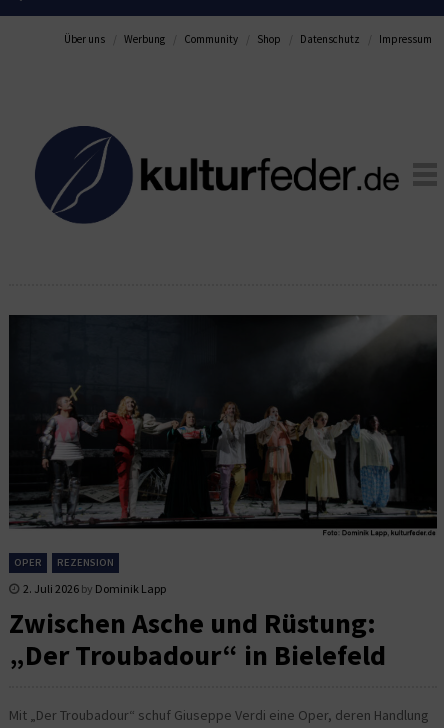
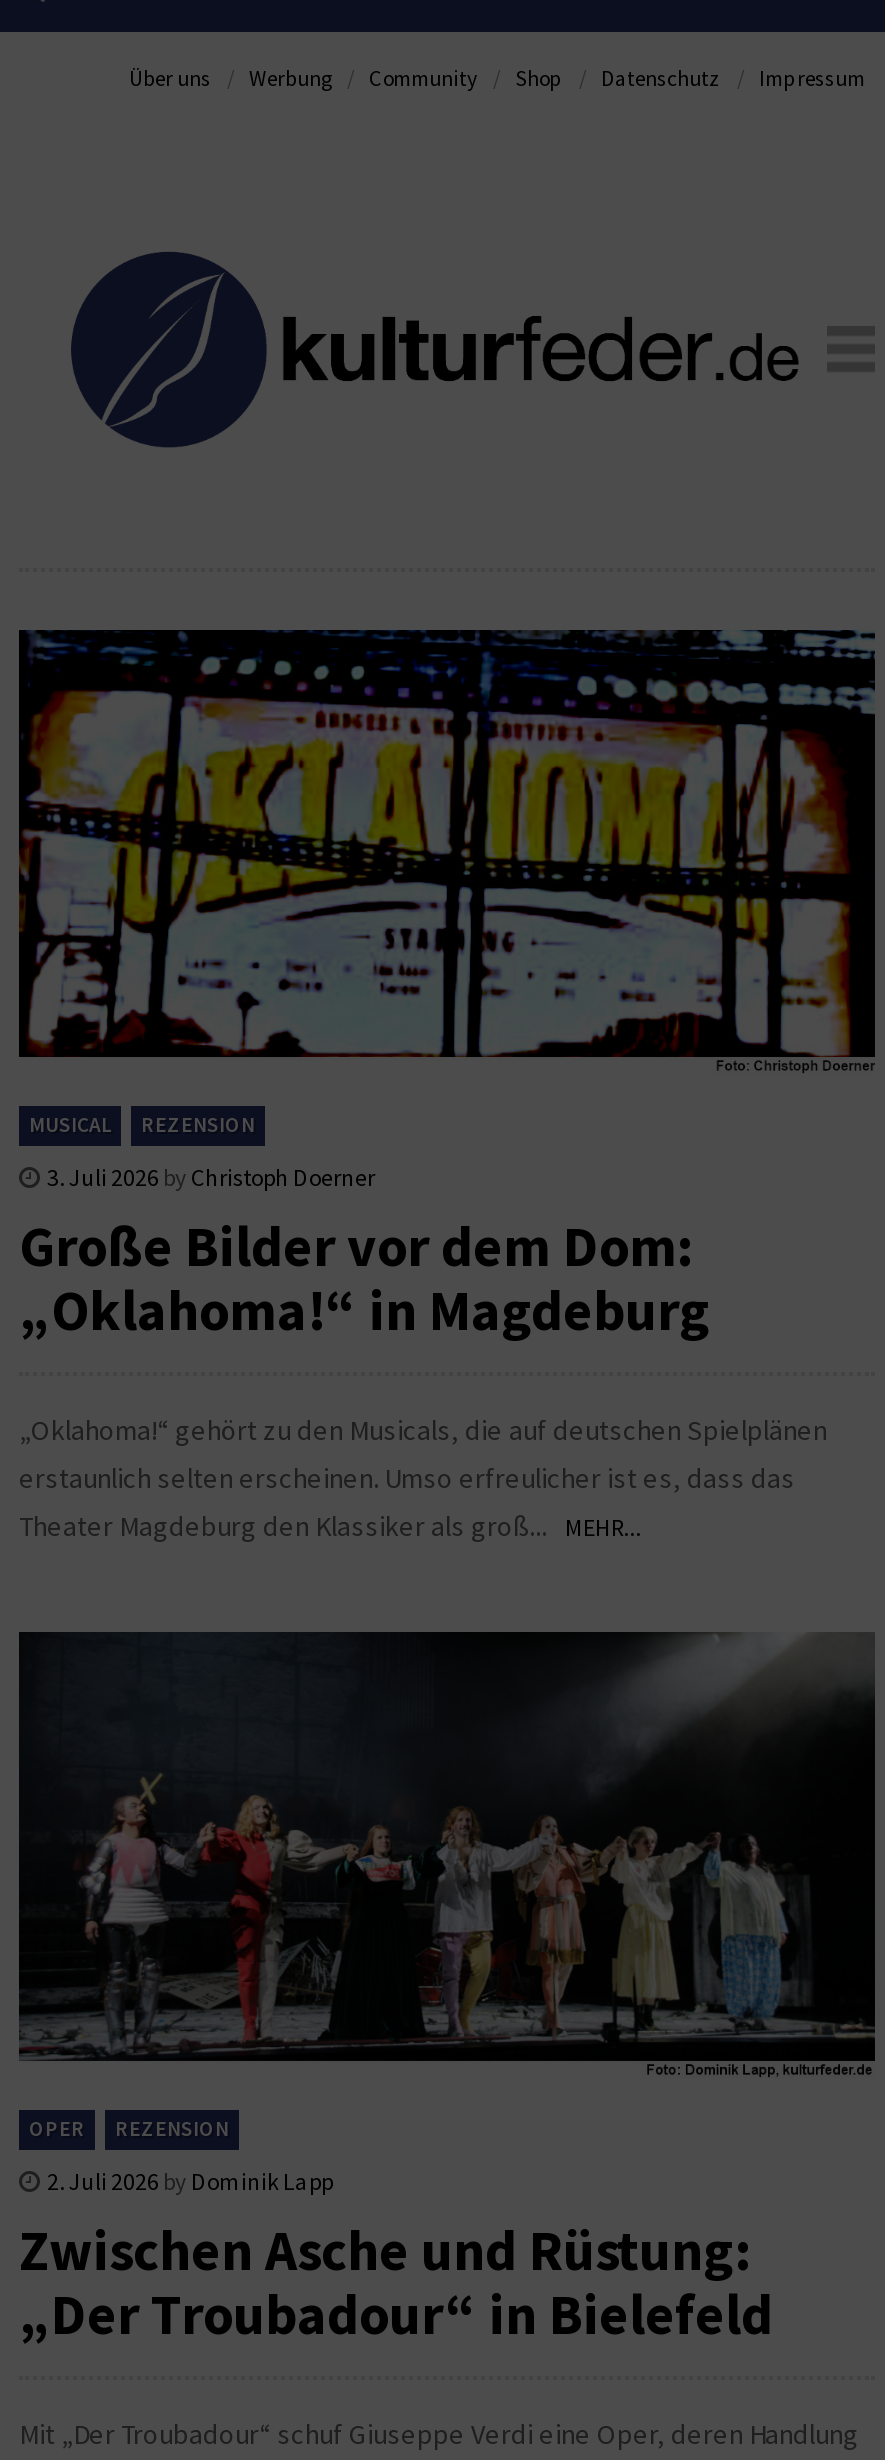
+ [image]
+ MUSICAL
+ REZENSION
+ 3. Juli 2026 by Christoph Doerner
+ Große Bilder vor dem Dom:
+ „Oklahoma!“ in Magdeburg
+ „Oklahoma!“ gehört zu den Musicals, die auf deutschen Spielplänen
+ erstaunlich selten erscheinen. Umso erfreulicher ist es, dass das
+ Theater Magdeburg den Klassiker als groß... MEHR...
